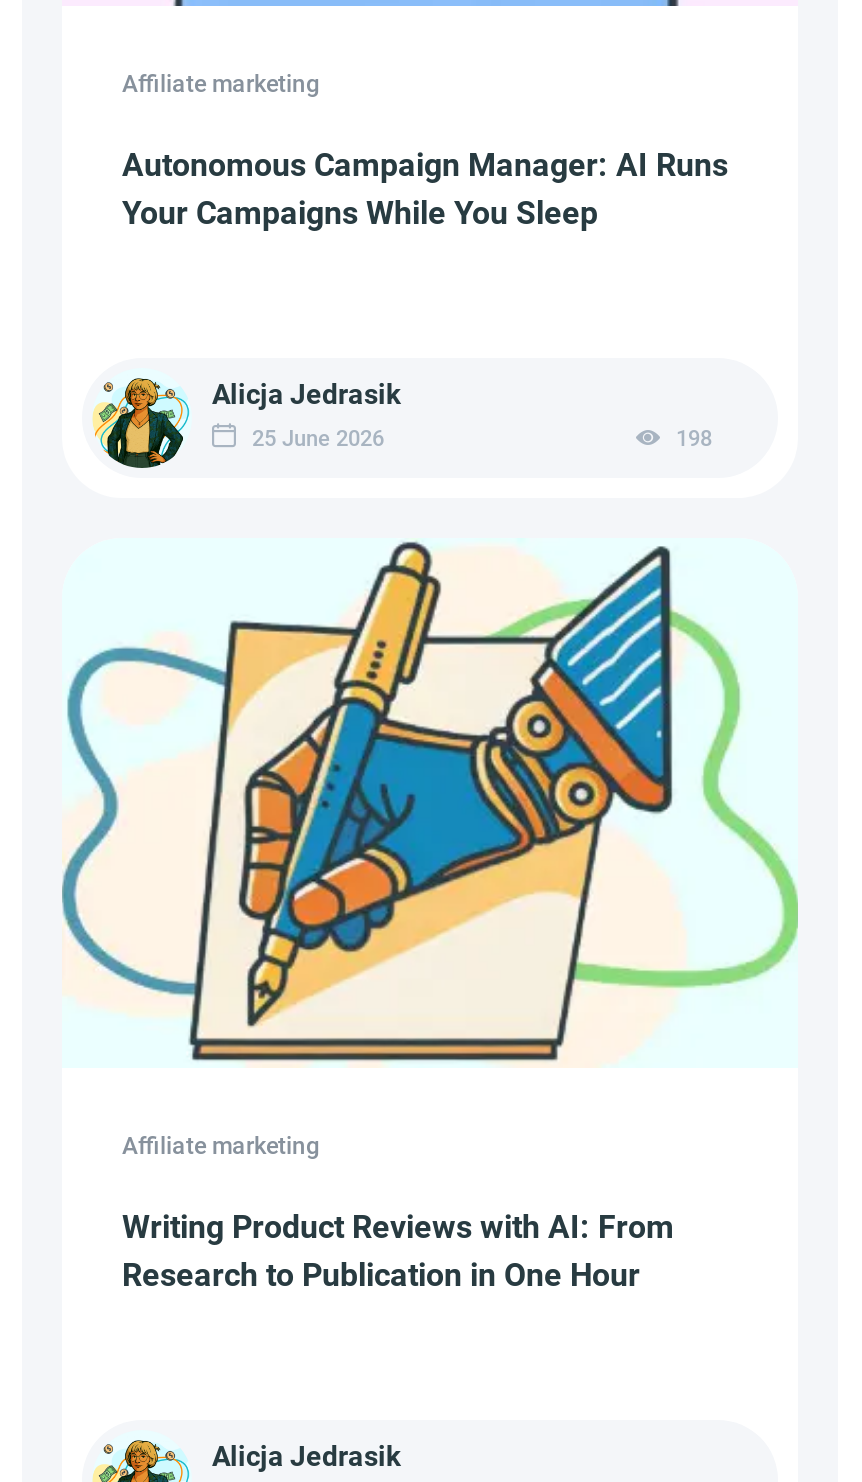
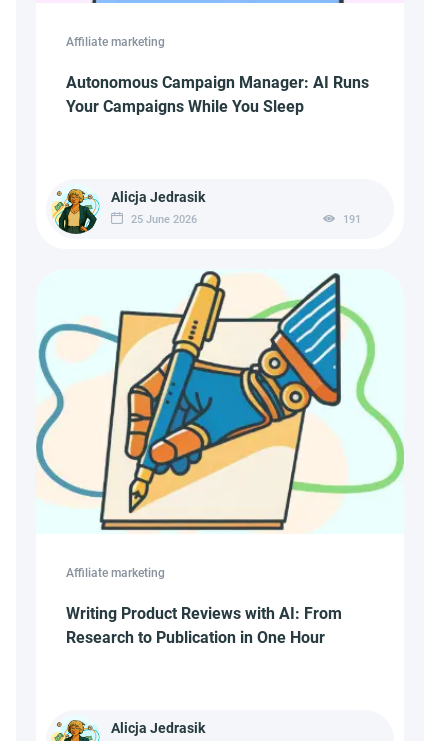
- 198
+ 191
